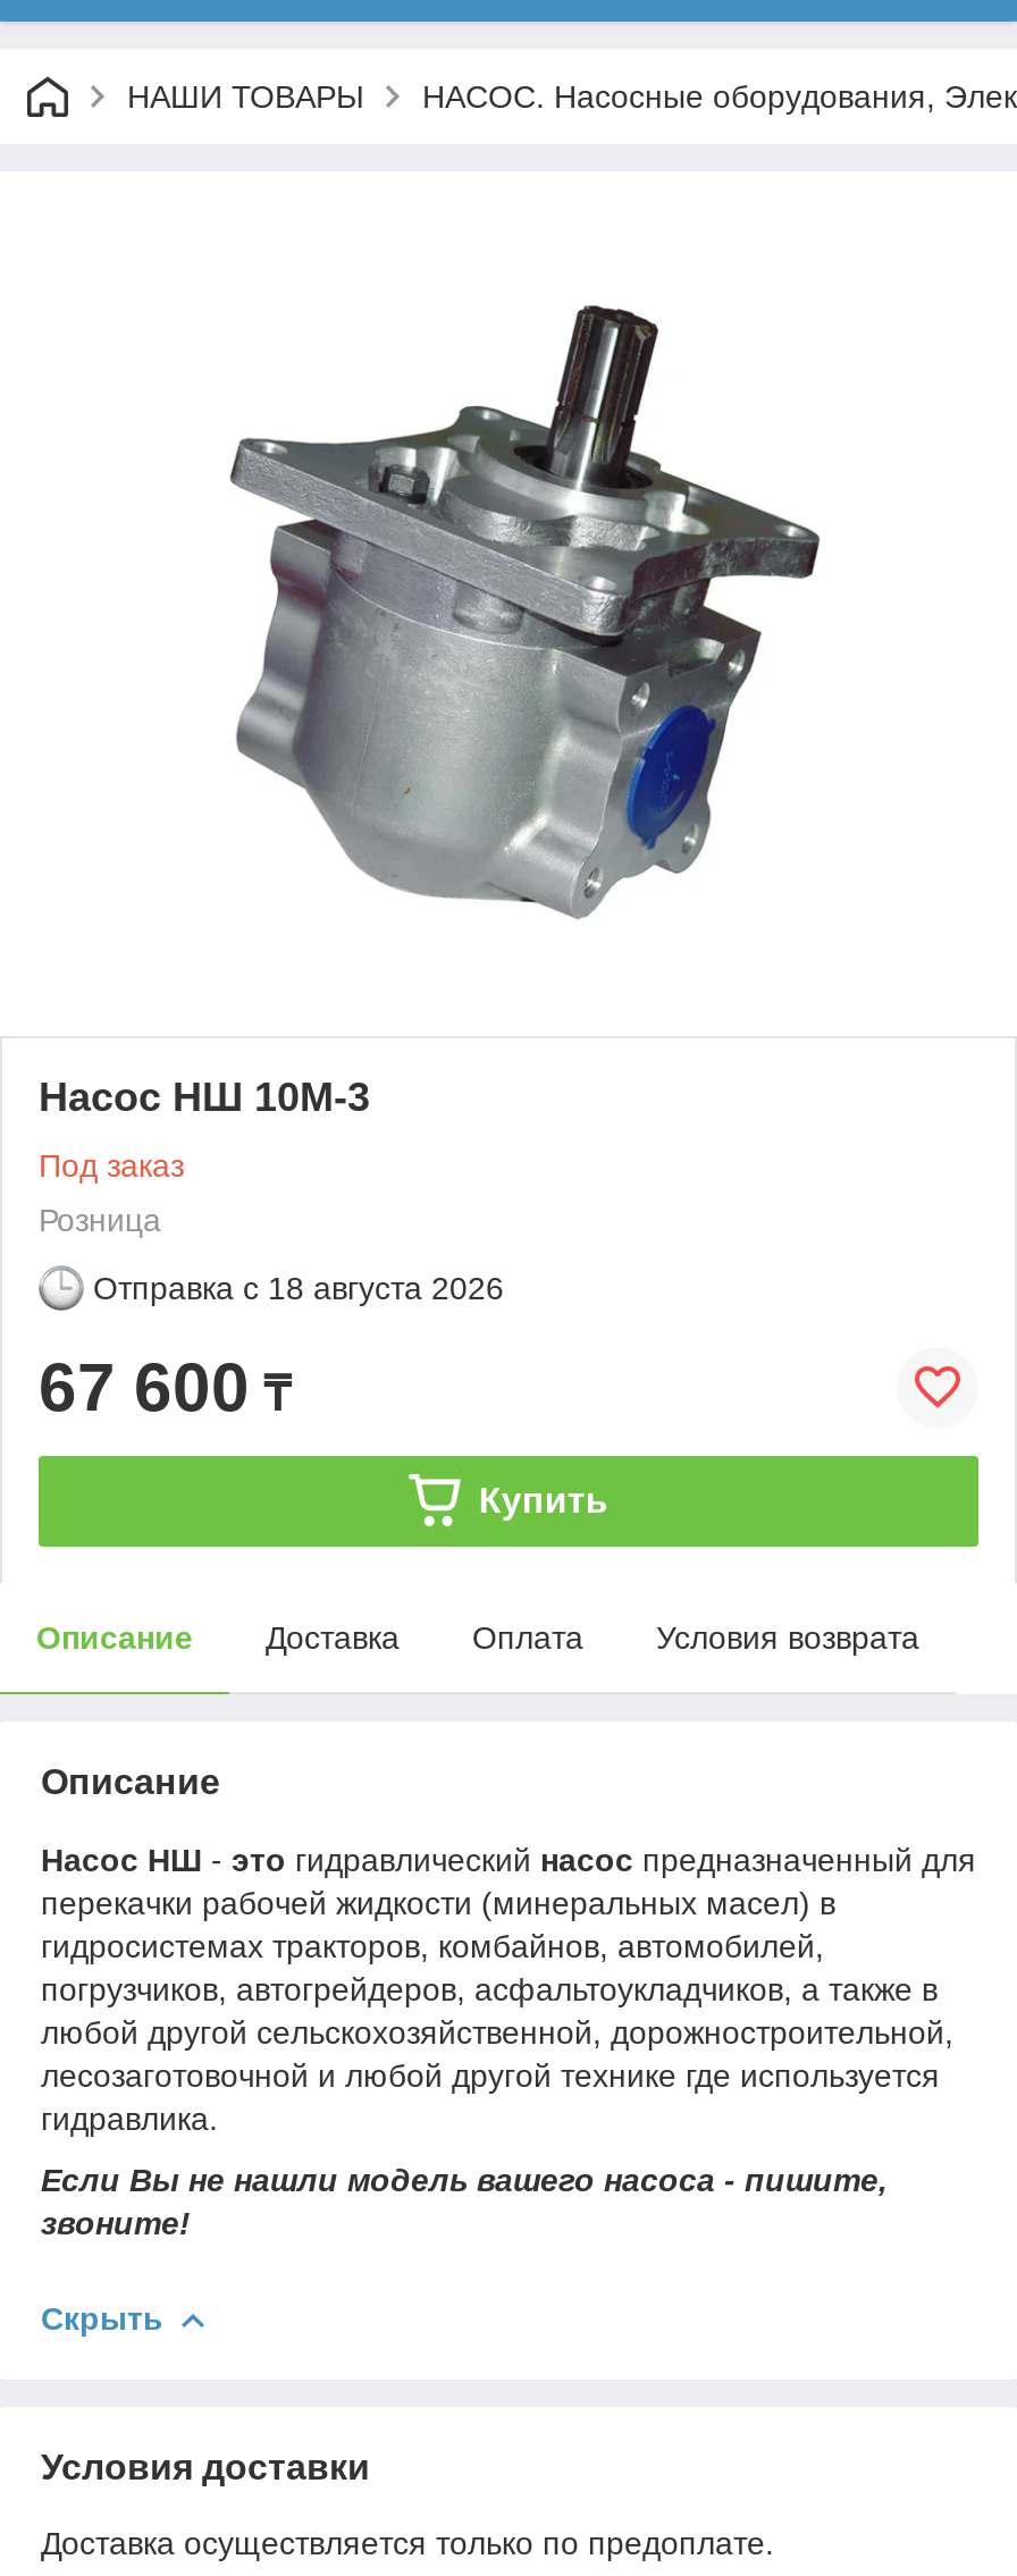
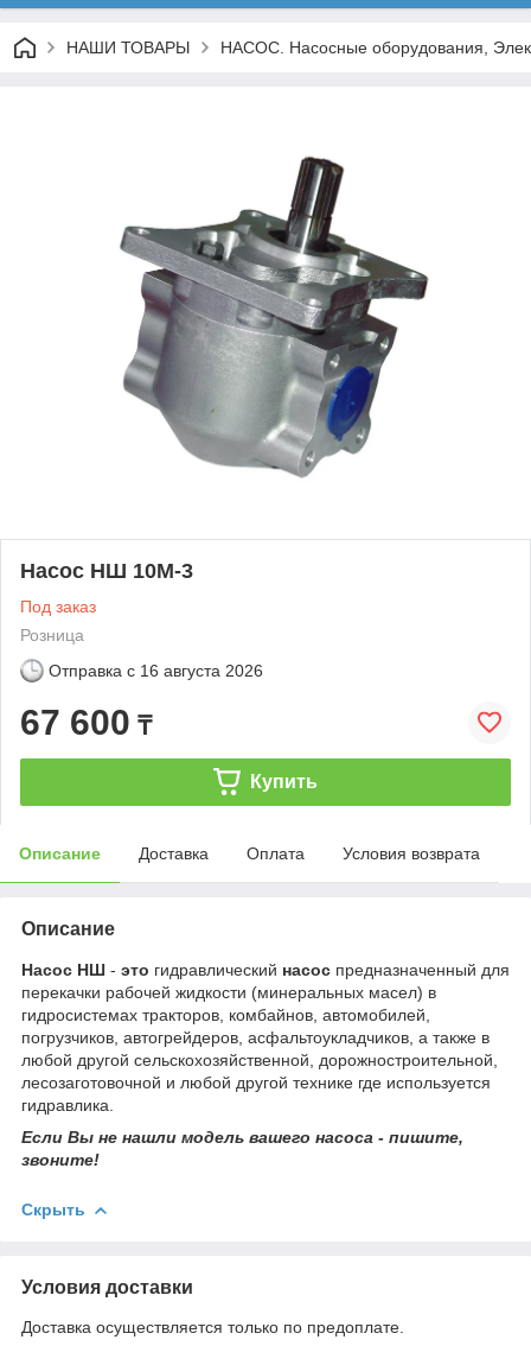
- Отправка с 18 августа 2026
+ Отправка с 16 августа 2026
